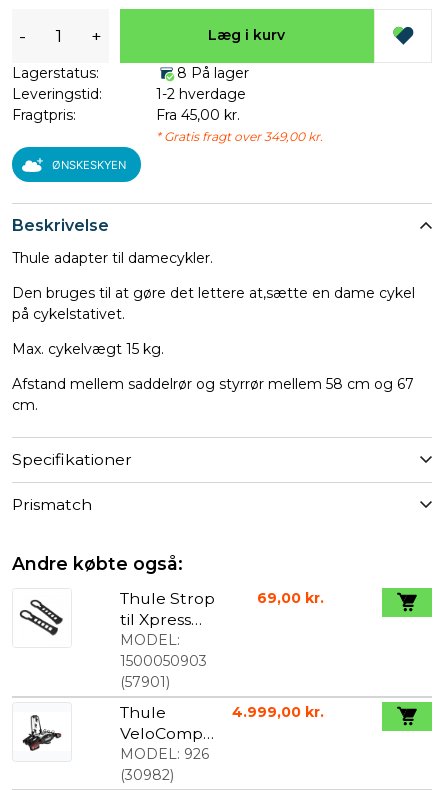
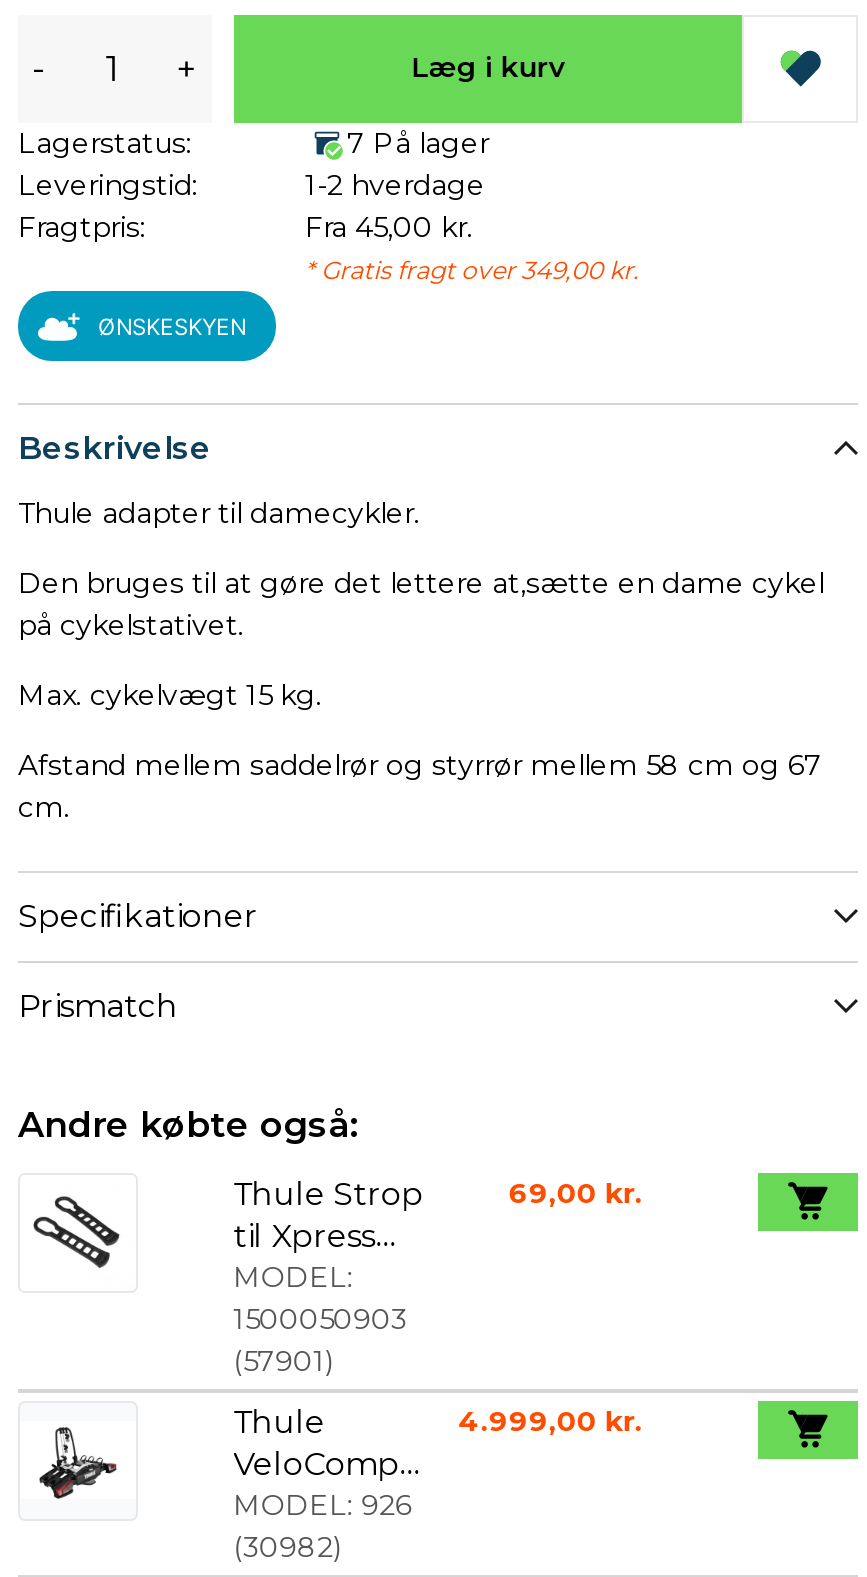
- 8 På lager
+ 7 På lager
